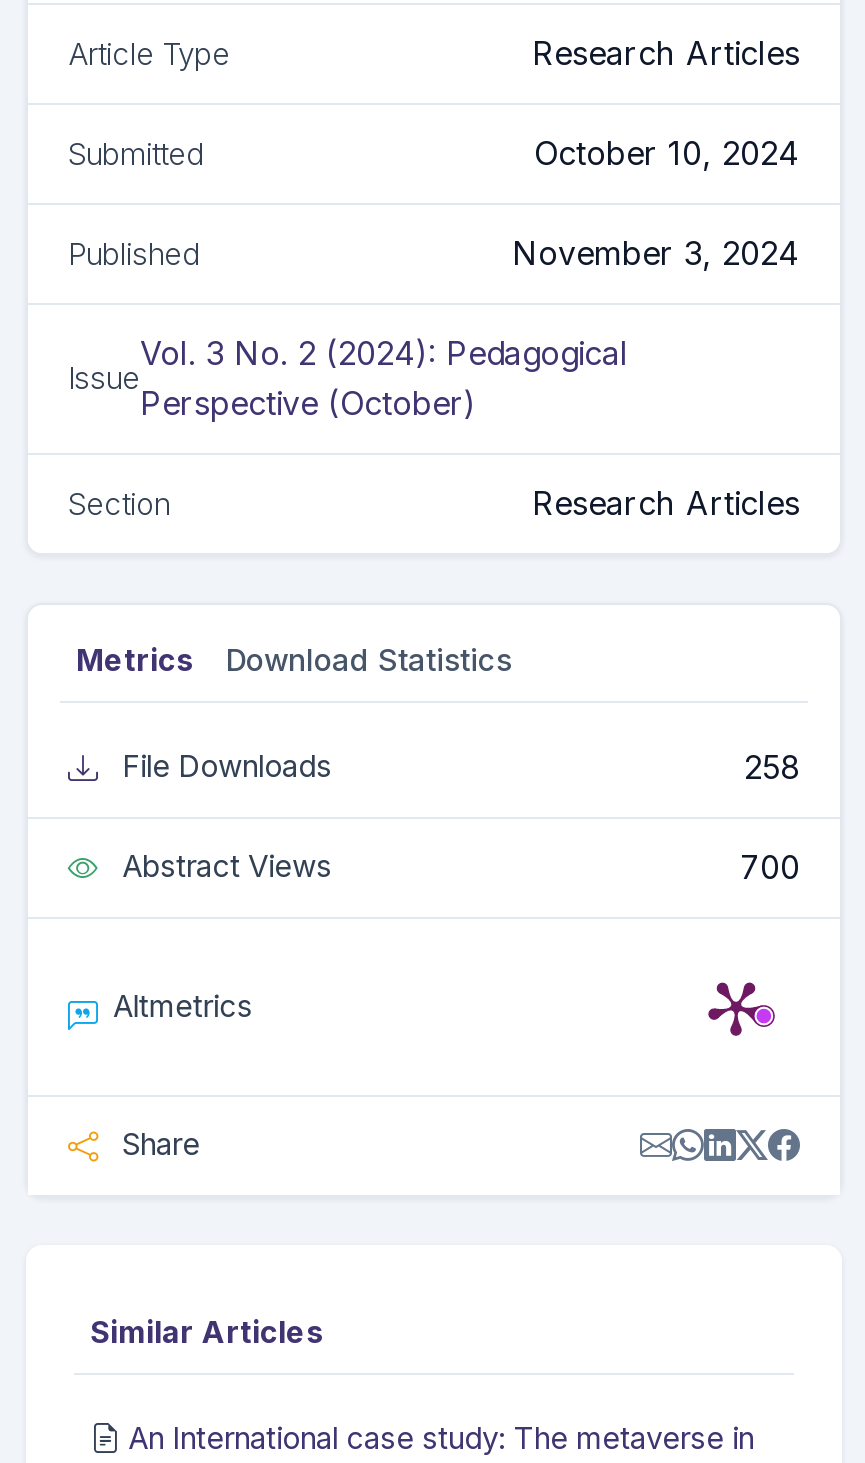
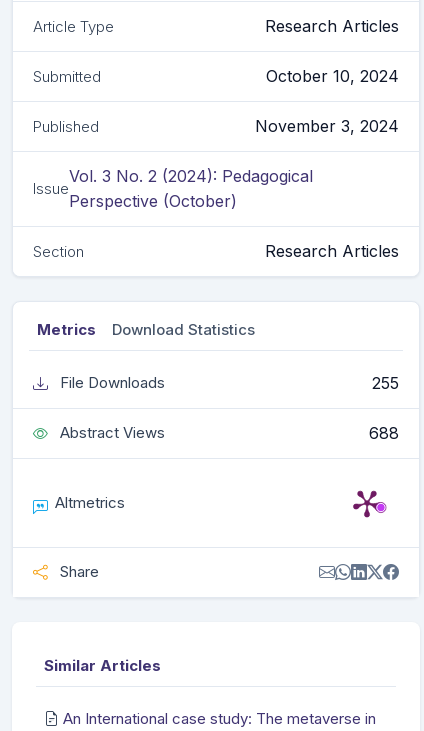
- 258
+ 255

- 700
+ 688
